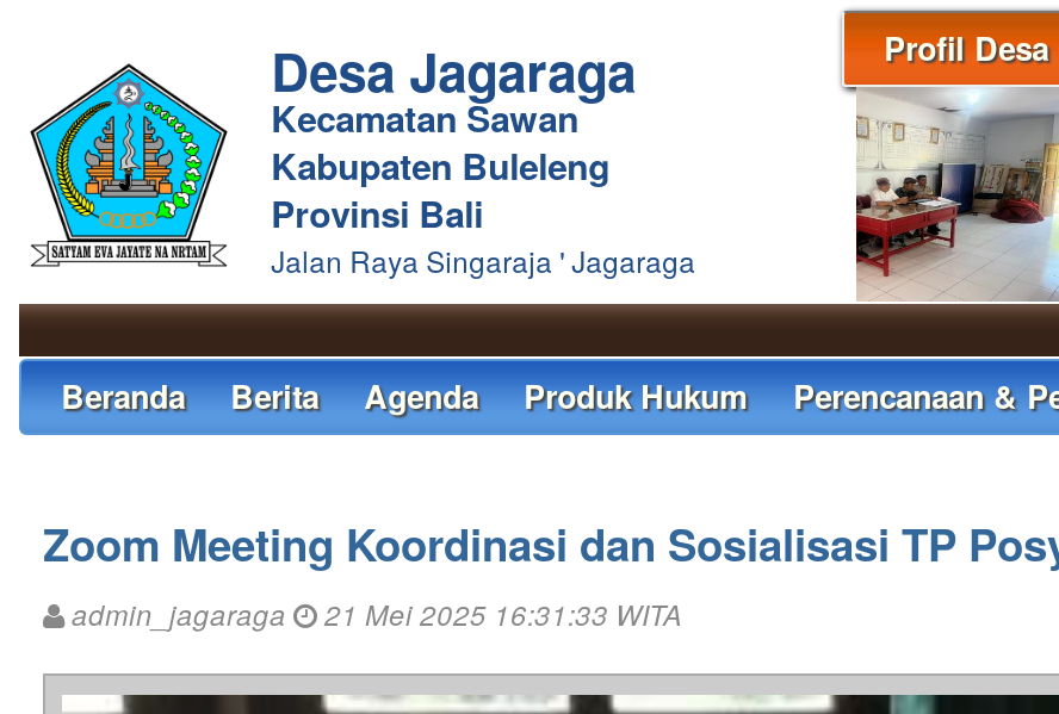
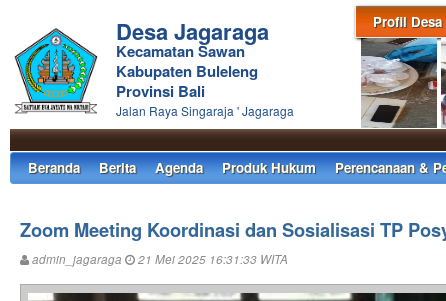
- [image]
+ [image]
